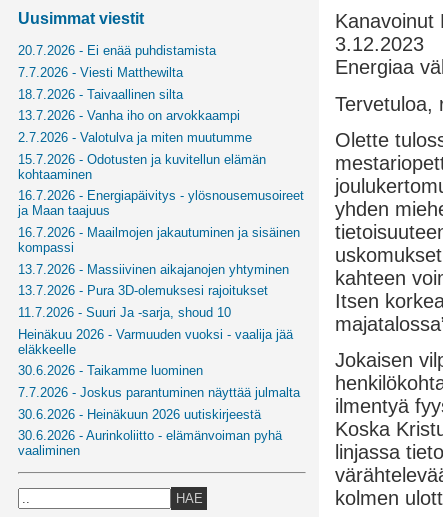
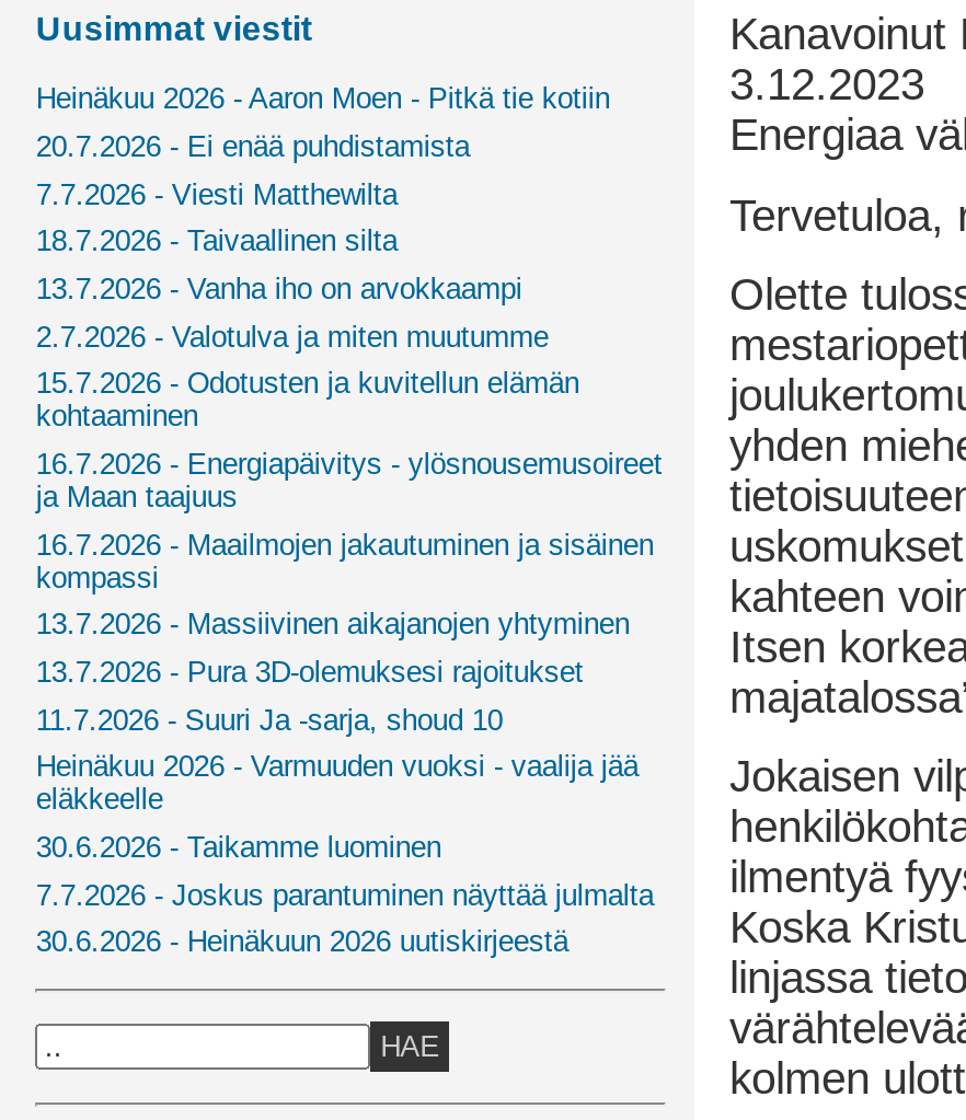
moved down: 20.7.2026 - Ei enää puhdistamista | 7.7.2026 - Viesti Matthewilta | 18.7.2026 - Taivaallinen silta | ... | 7.7.2026 - Joskus parantuminen näyttää julmalta | 30.6.2026 - Heinäkuun 2026 uutiskirjeestä

+ Heinäkuu 2026 - Aaron Moen - Pitkä tie kotiin

- 30.6.2026 - Aurinkoliitto - elämänvoiman pyhä
- vaaliminen
